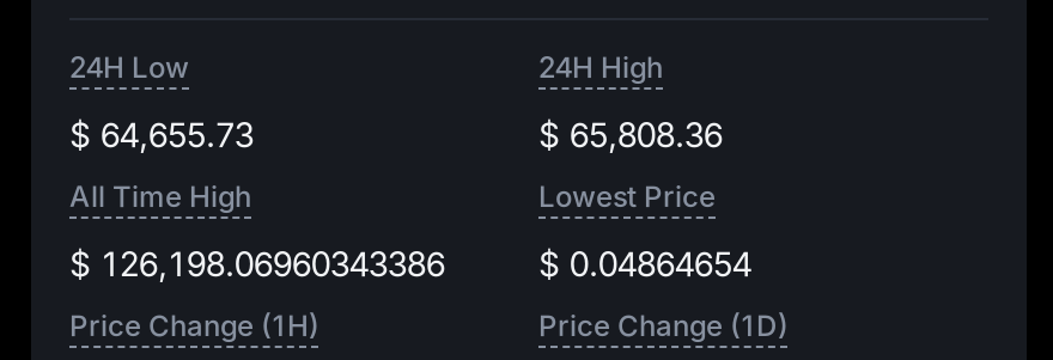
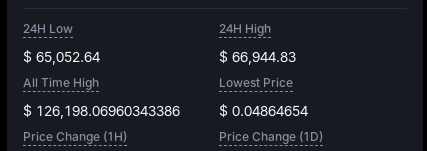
- $ 64,655.73
+ $ 65,052.64

- $ 65,808.36
+ $ 66,944.83
